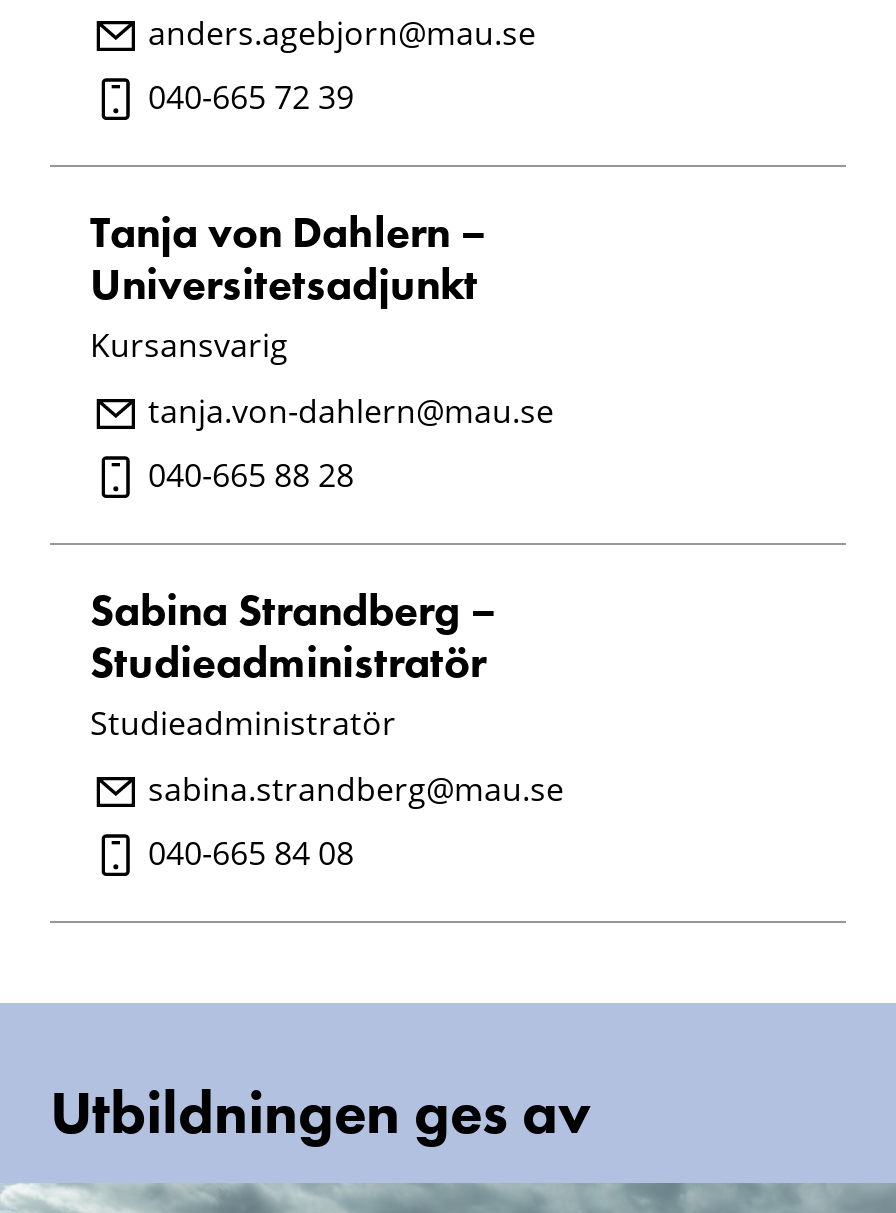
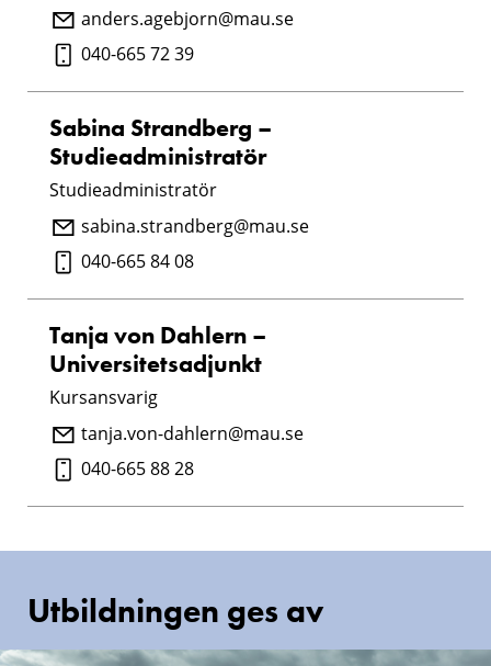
moved down: Tanja von Dahlern – | Universitetsadjunkt | Kursansvarig | tanja.von-dahlern@mau.se | 040-665 88 28

moved up: Sabina Strandberg – | Studieadministratör | Studieadministratör | sabina.strandberg@mau.se | 040-665 84 08
